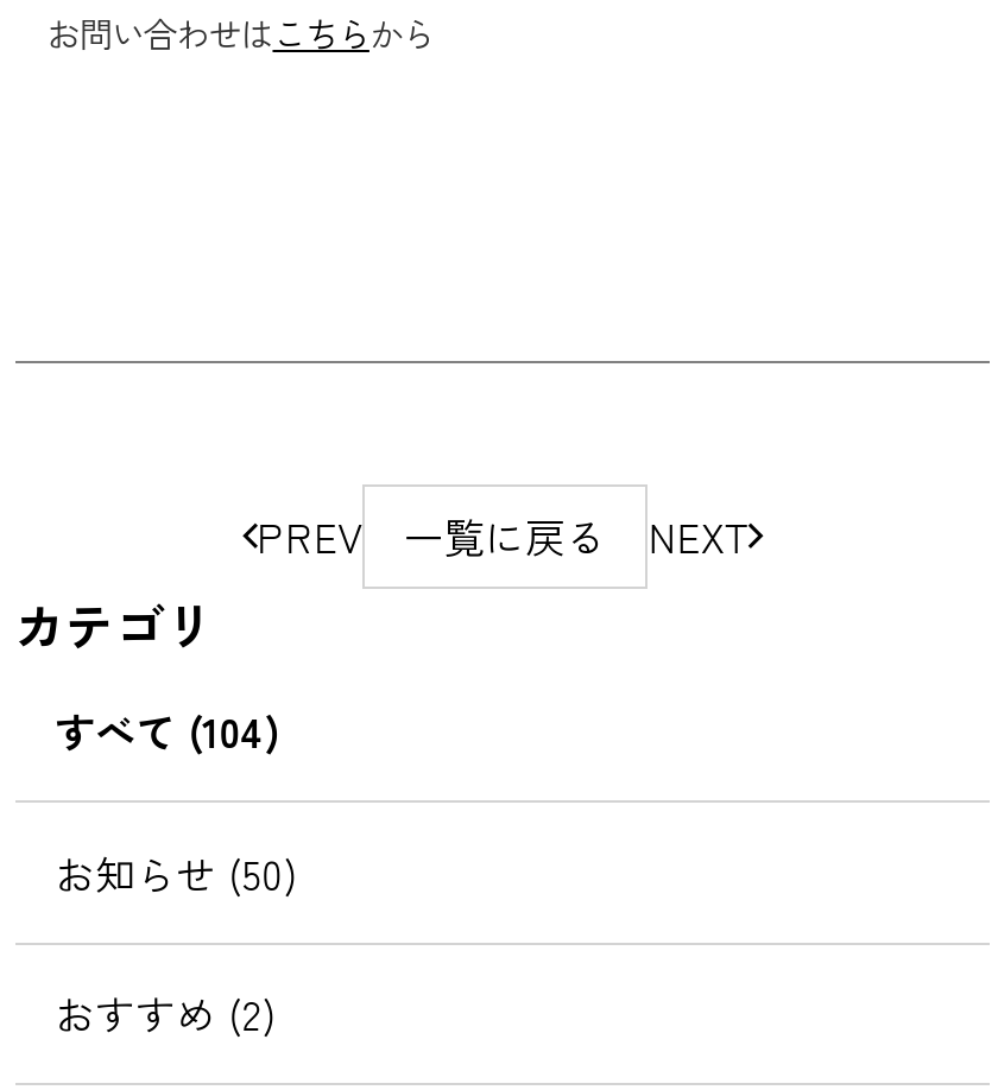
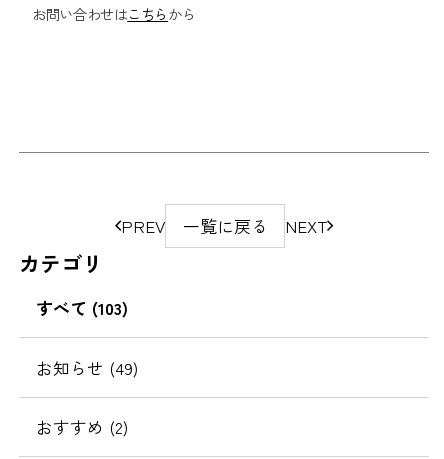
- すべて(104)
+ すべて(103)

- お知らせ(50)
+ お知らせ(49)
